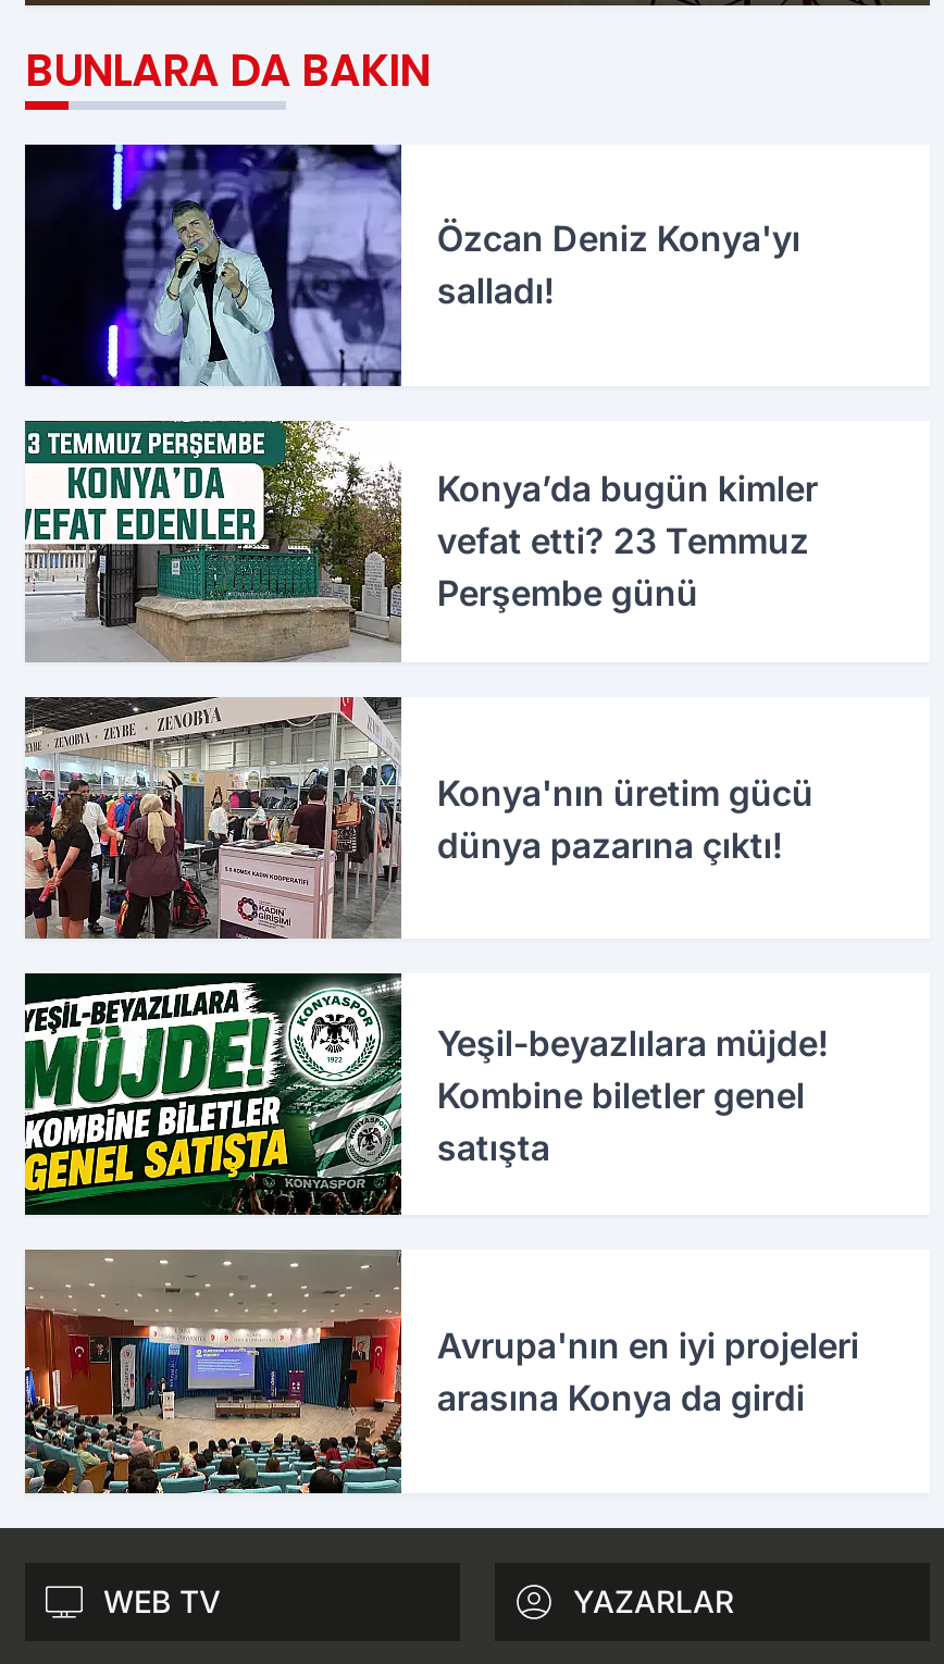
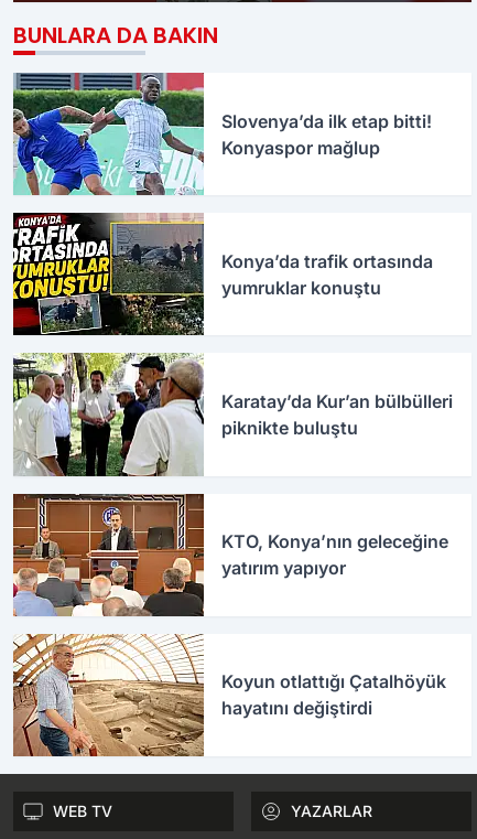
- [image]
- Özcan Deniz Konya'yı
- salladı!
+ [image]
+ Slovenya’da ilk etap bitti!
+ Konyaspor mağlup

- [image]
- Konya’da bugün kimler
- vefat etti? 23 Temmuz
- Perşembe günü
+ [image]
+ Konya’da trafik ortasında
+ yumruklar konuştu

- [image]
- Konya'nın üretim gücü
- dünya pazarına çıktı!
+ [image]
+ Karatay’da Kur’an bülbülleri
+ piknikte buluştu

- [image]
- Yeşil-beyazlılara müjde!
- Kombine biletler genel
- satışta
+ [image]
+ KTO, Konya’nın geleceğine
+ yatırım yapıyor

- [image]
- Avrupa'nın en iyi projeleri
- arasına Konya da girdi
+ [image]
+ Koyun otlattığı Çatalhöyük
+ hayatını değiştirdi
